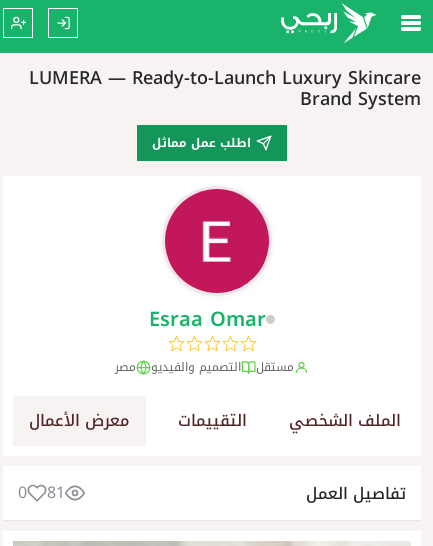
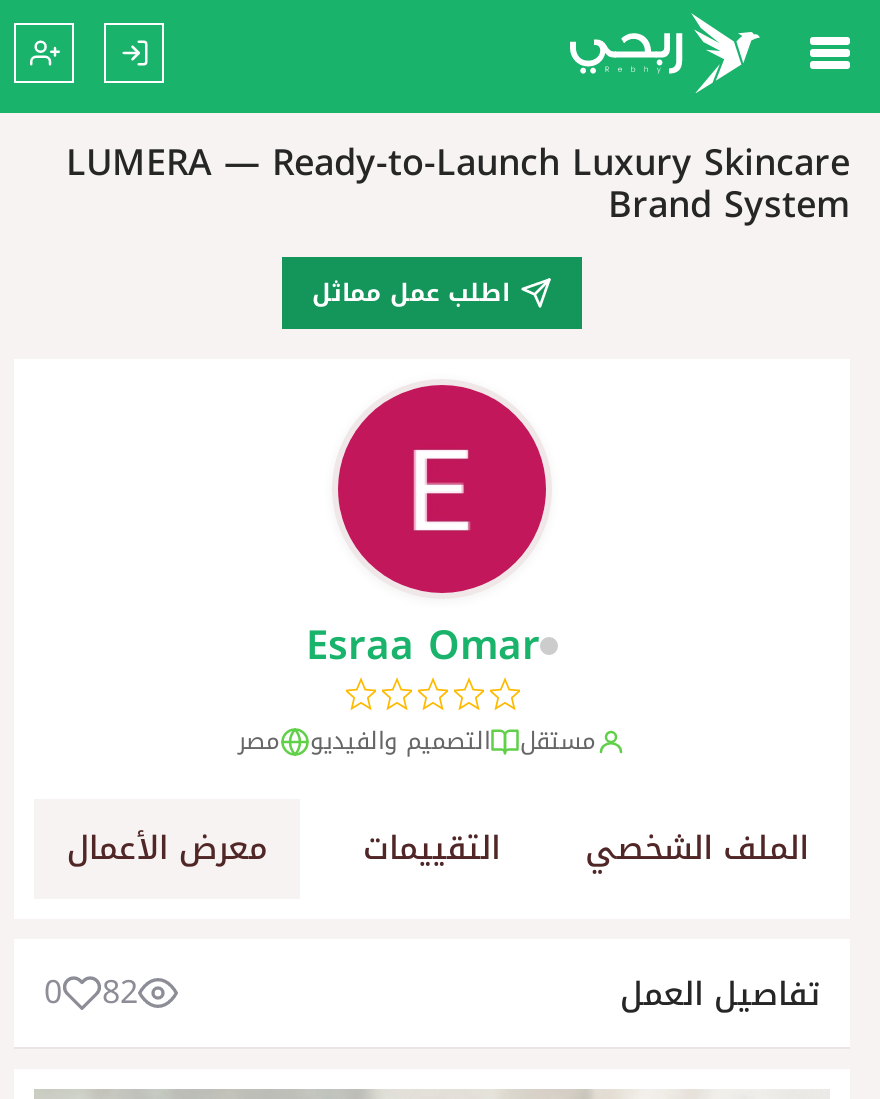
- 0 81
+ 0 82
